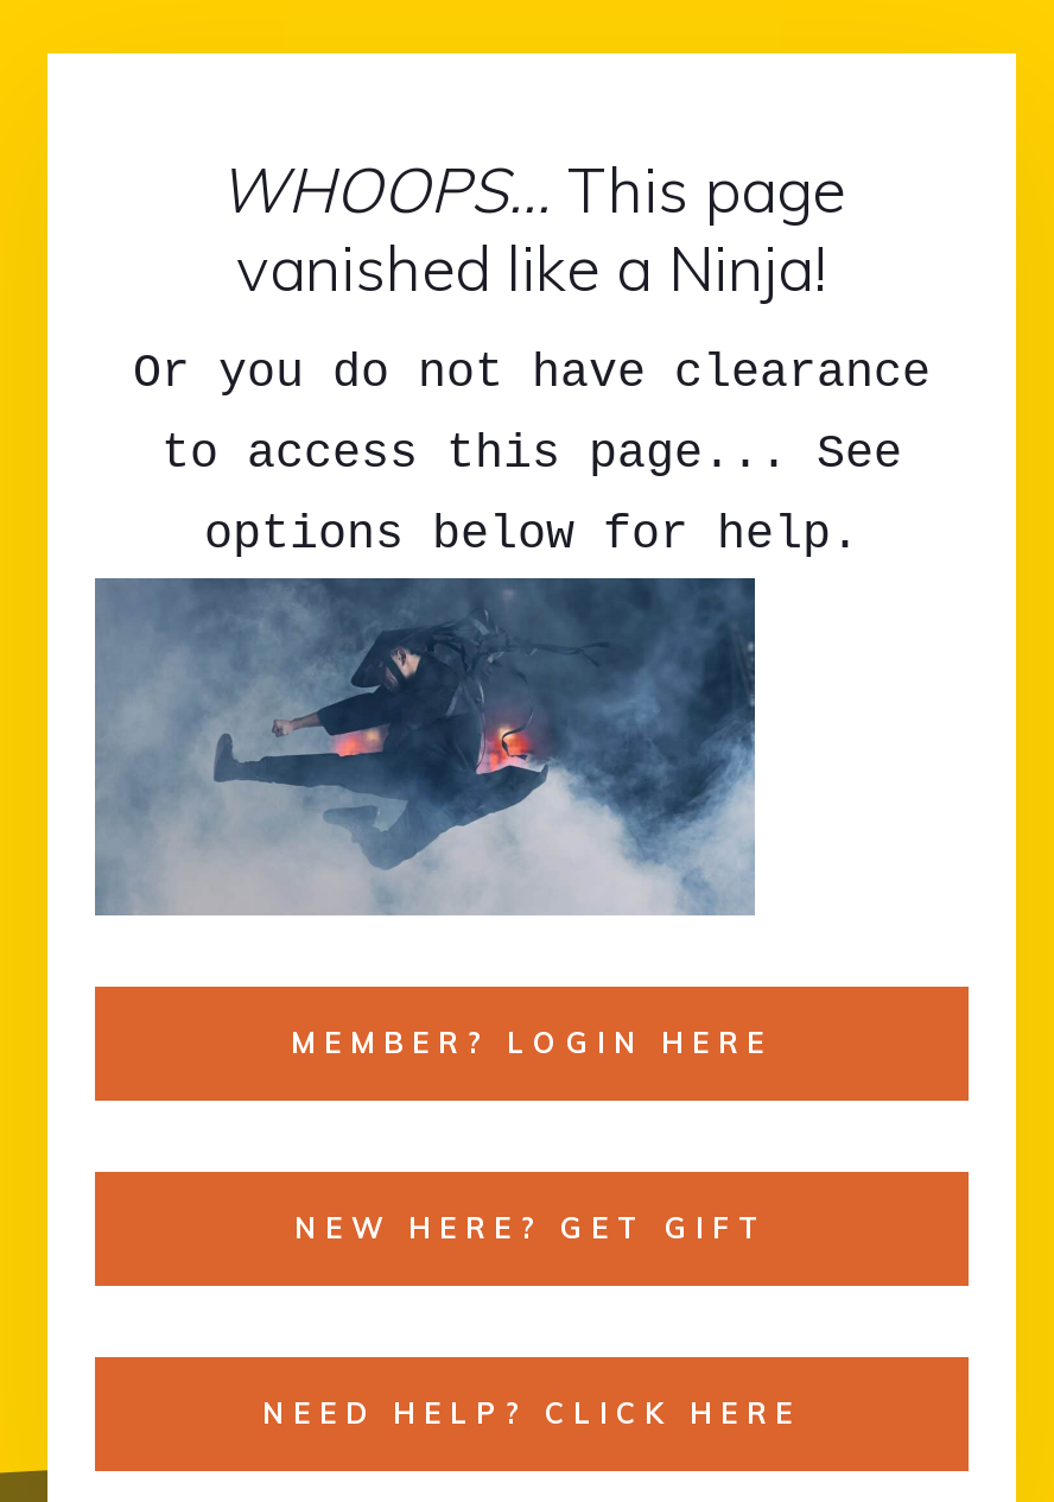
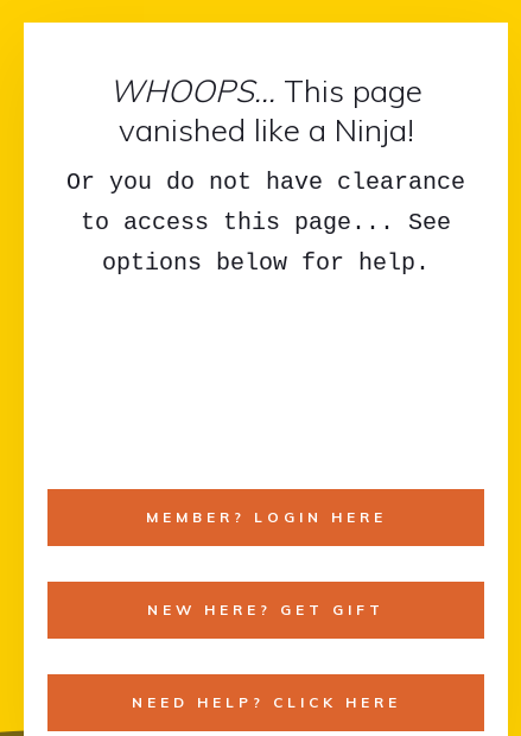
- [image]
